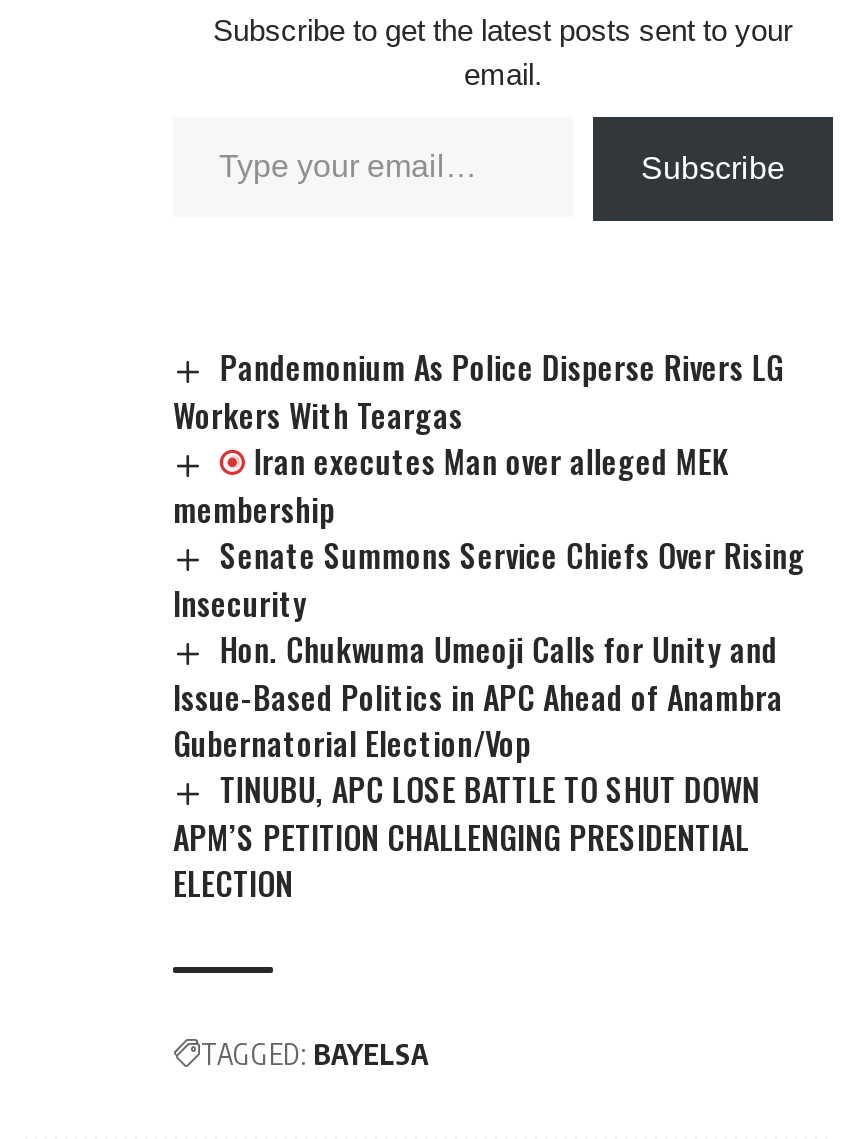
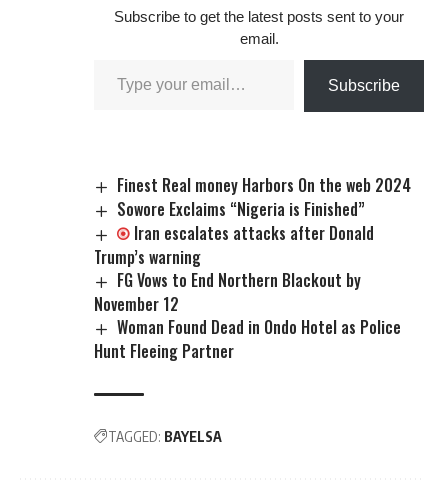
- Pandemonium As Police Disperse Rivers LG
- Workers With Teargas
- Iran executes Man over alleged MEK
- membership
- Senate Summons Service Chiefs Over Rising
- Insecurity
- Hon. Chukwuma Umeoji Calls for Unity and
- Issue-Based Politics in APC Ahead of Anambra
- Gubernatorial Election/Vop
- TINUBU, APC LOSE BATTLE TO SHUT DOWN
- APM’S PETITION CHALLENGING PRESIDENTIAL
- ELECTION
+ Finest Real money Harbors On the web 2024
+ Sowore Exclaims “Nigeria is Finished”
+ Iran escalates attacks after Donald
+ Trump’s warning
+ FG Vows to End Northern Blackout by
+ November 12
+ Woman Found Dead in Ondo Hotel as Police
+ Hunt Fleeing Partner
